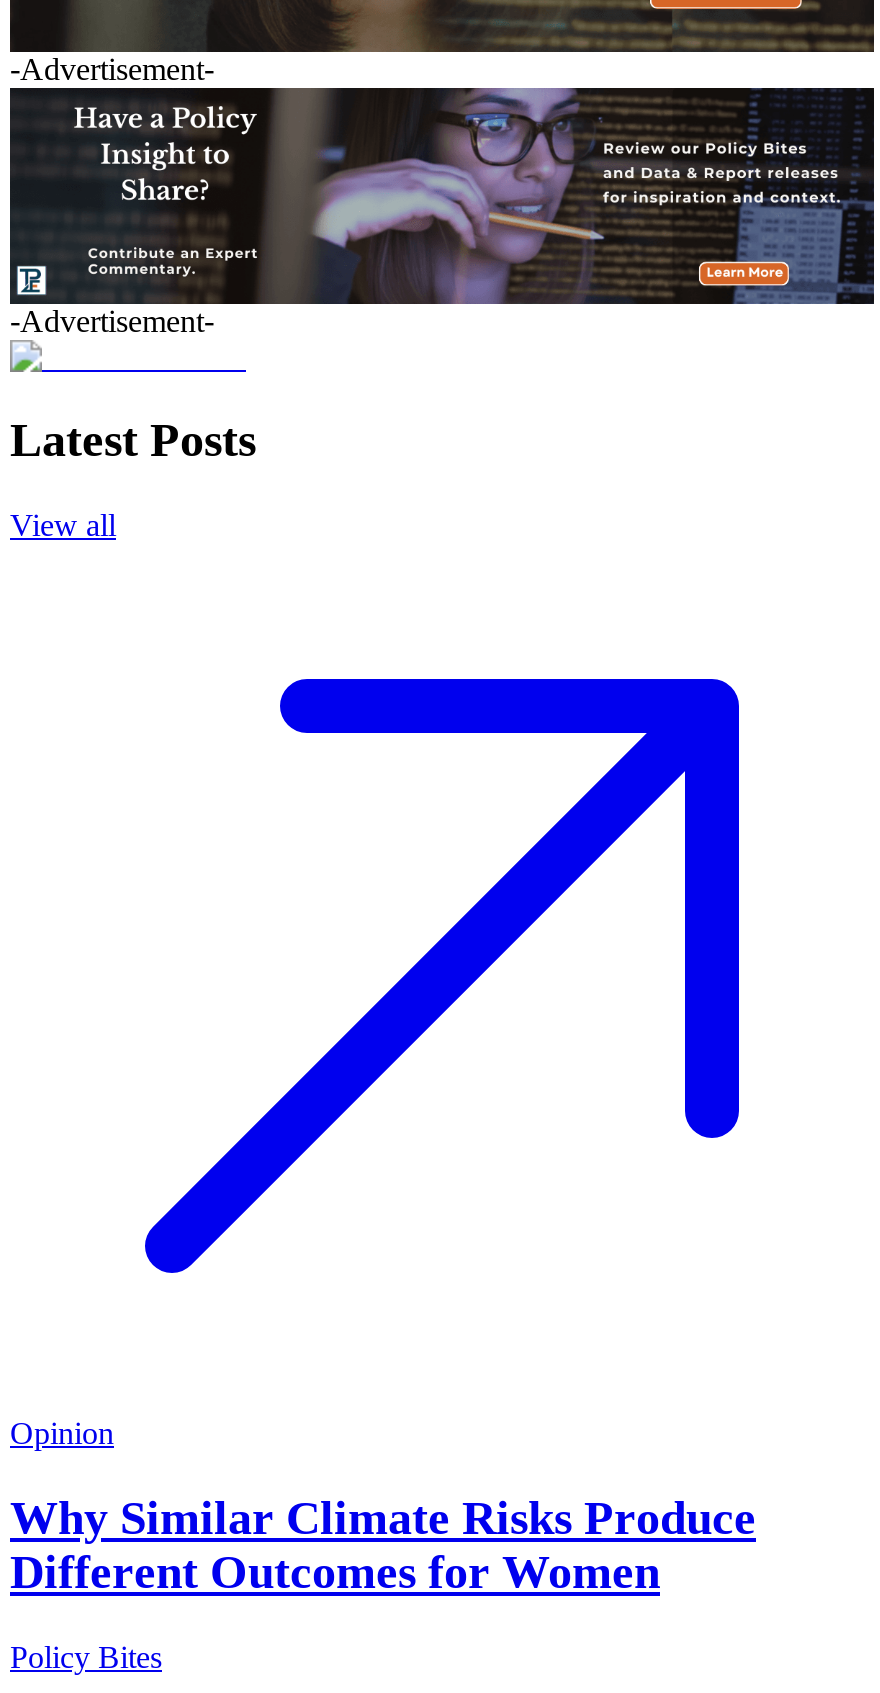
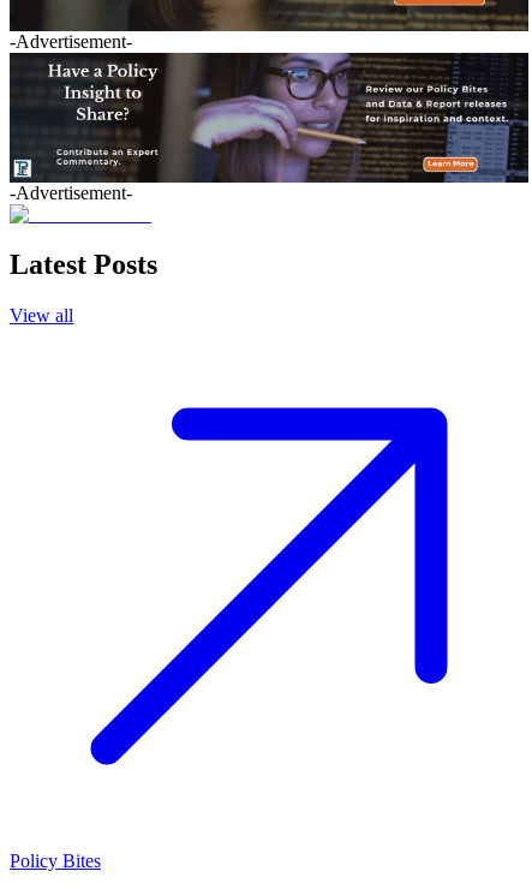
- Opinion
- Why Similar Climate Risks Produce
- Different Outcomes for Women
